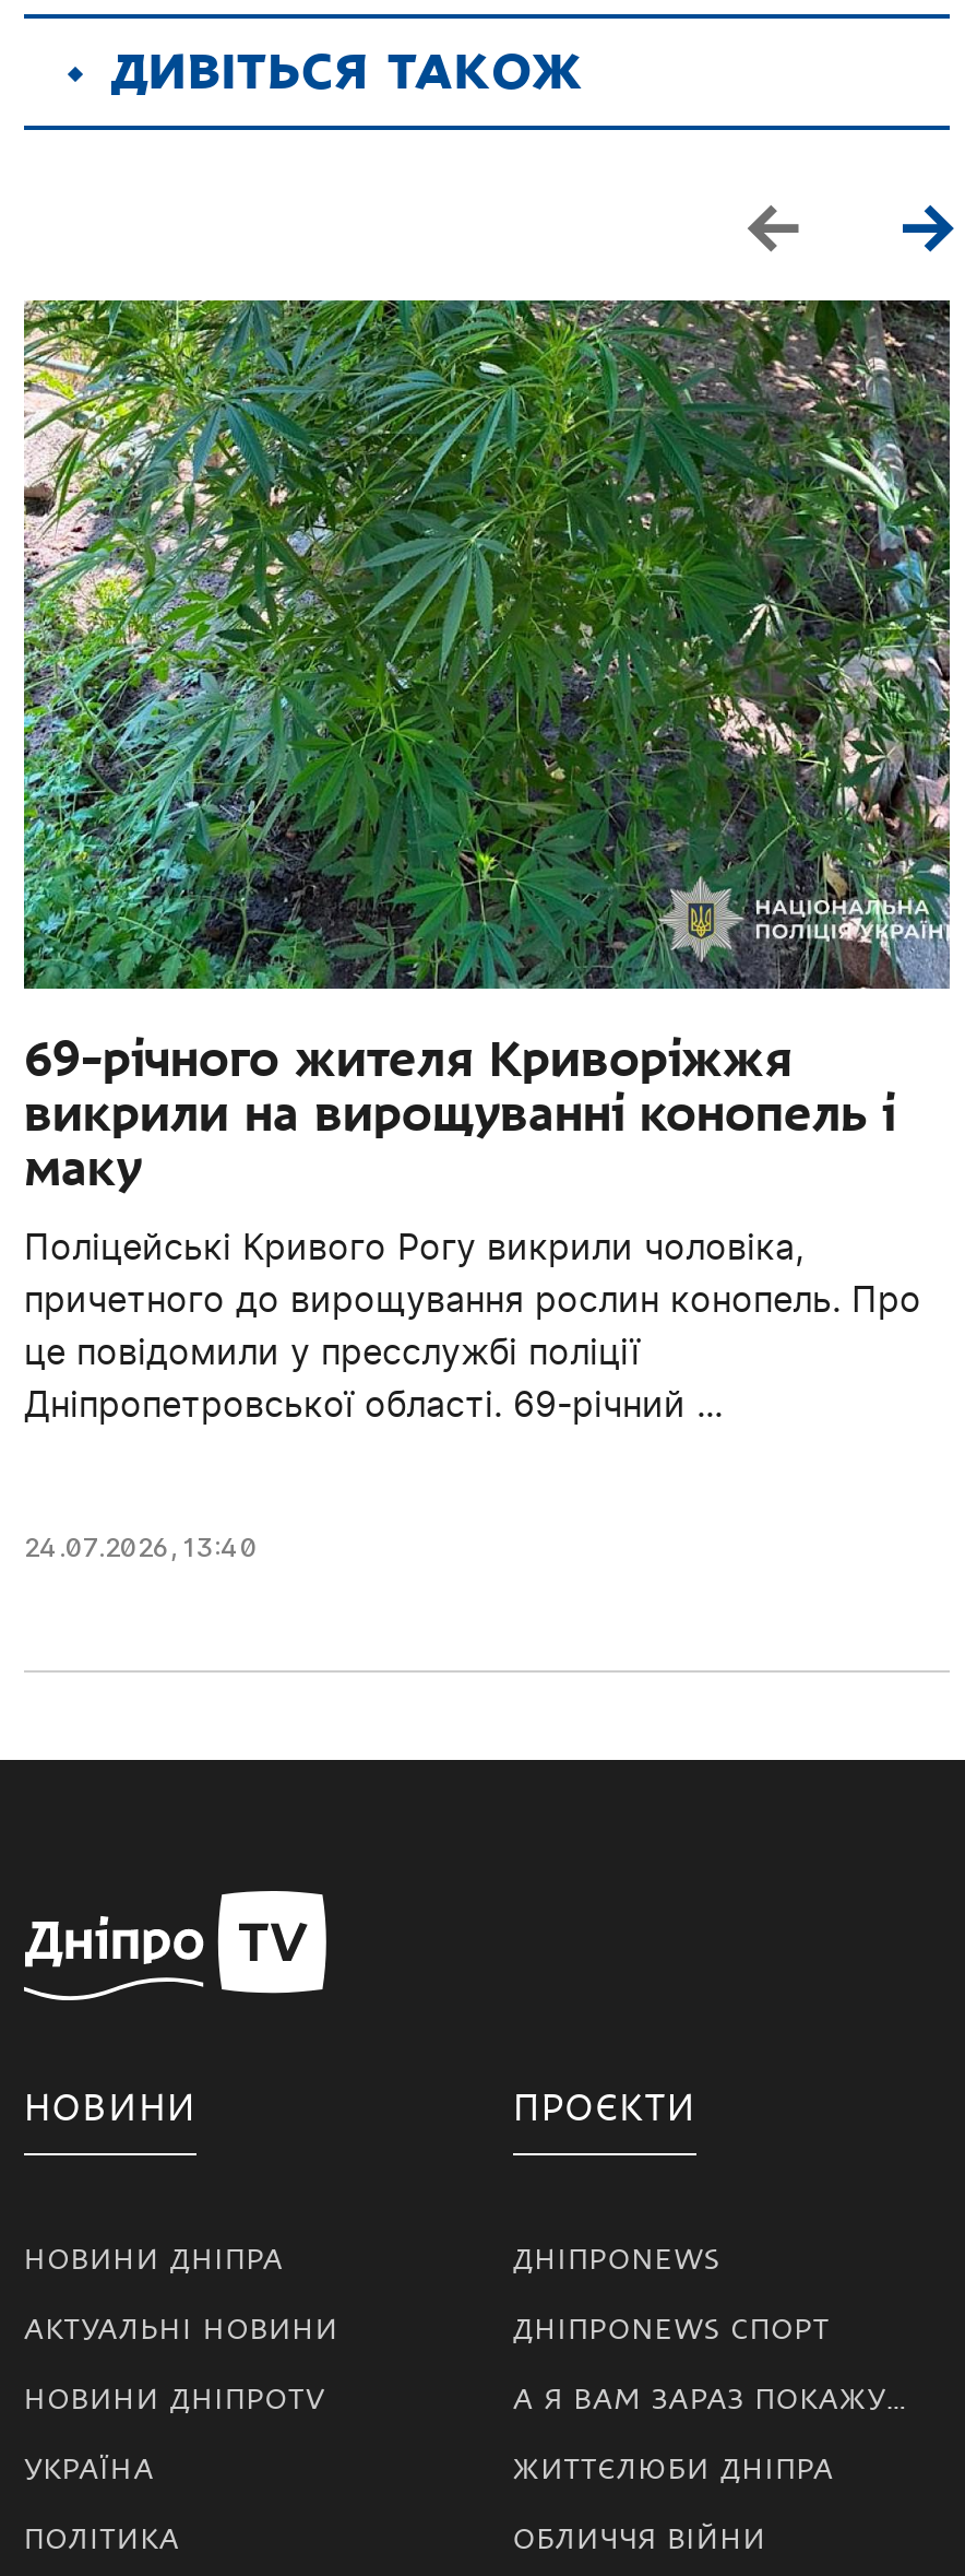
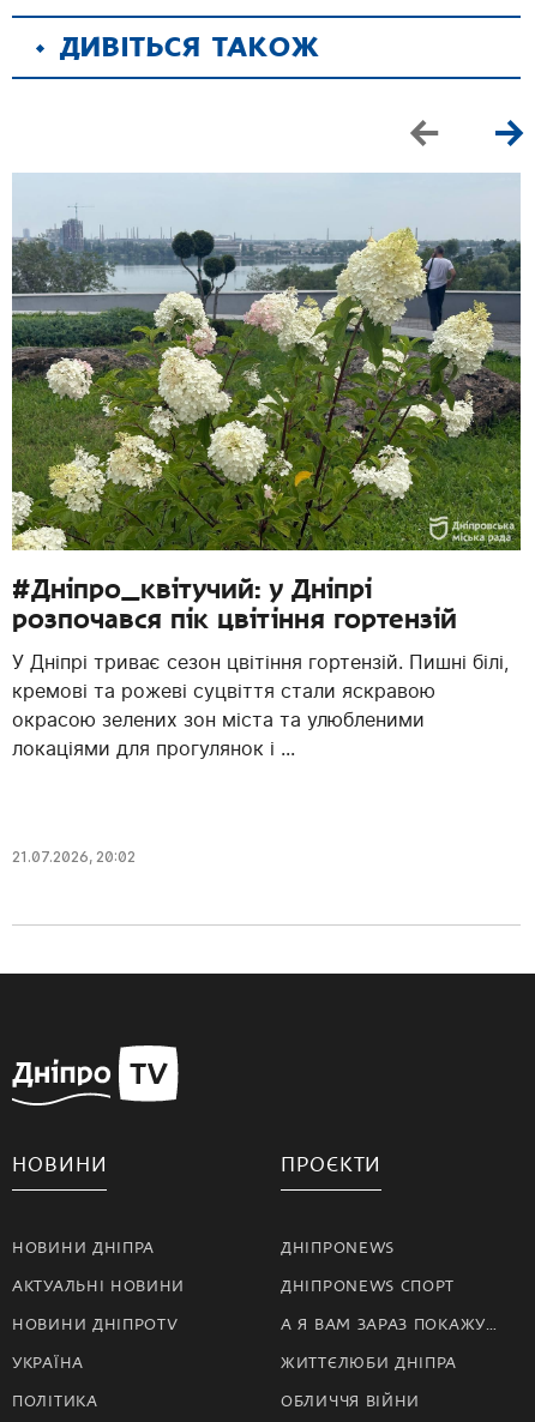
- [image]
- 69-річного жителя Криворіжжя
- викрили на вирощуванні конопель і
- маку
+ [image]
+ #Дніпро_квітучий: у Дніпрі
+ розпочався пік цвітіння гортензій

- Поліцейські Кривого Рогу викрили чоловіка,
- причетного до вирощування рослин конопель. Про
- це повідомили у пресслужбі поліції
- Дніпропетровської області. 69-річний ...
+ У Дніпрі триває сезон цвітіння гортензій. Пишні білі,
+ кремові та рожеві суцвіття стали яскравою
+ окрасою зелених зон міста та улюбленими
+ локаціями для прогулянок і ...

- 24.07.2026, 13:40
+ 21.07.2026, 20:02
